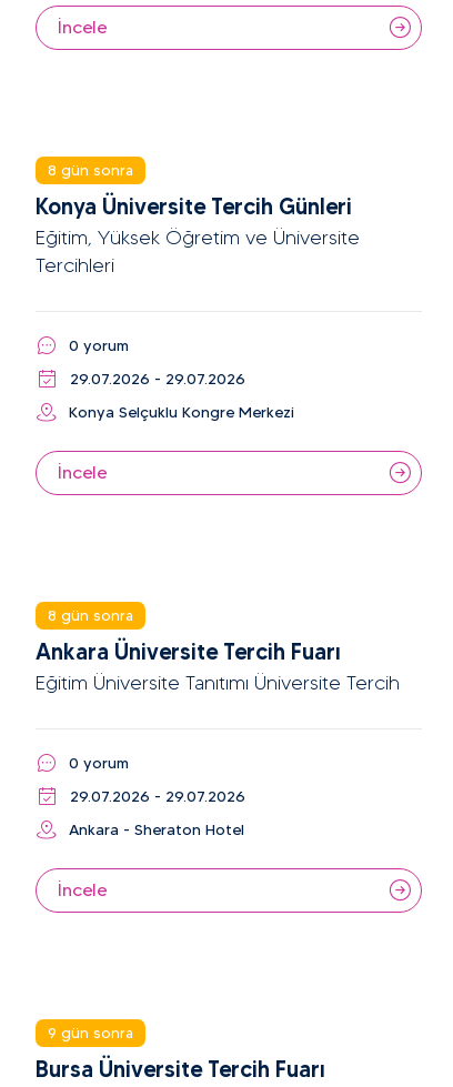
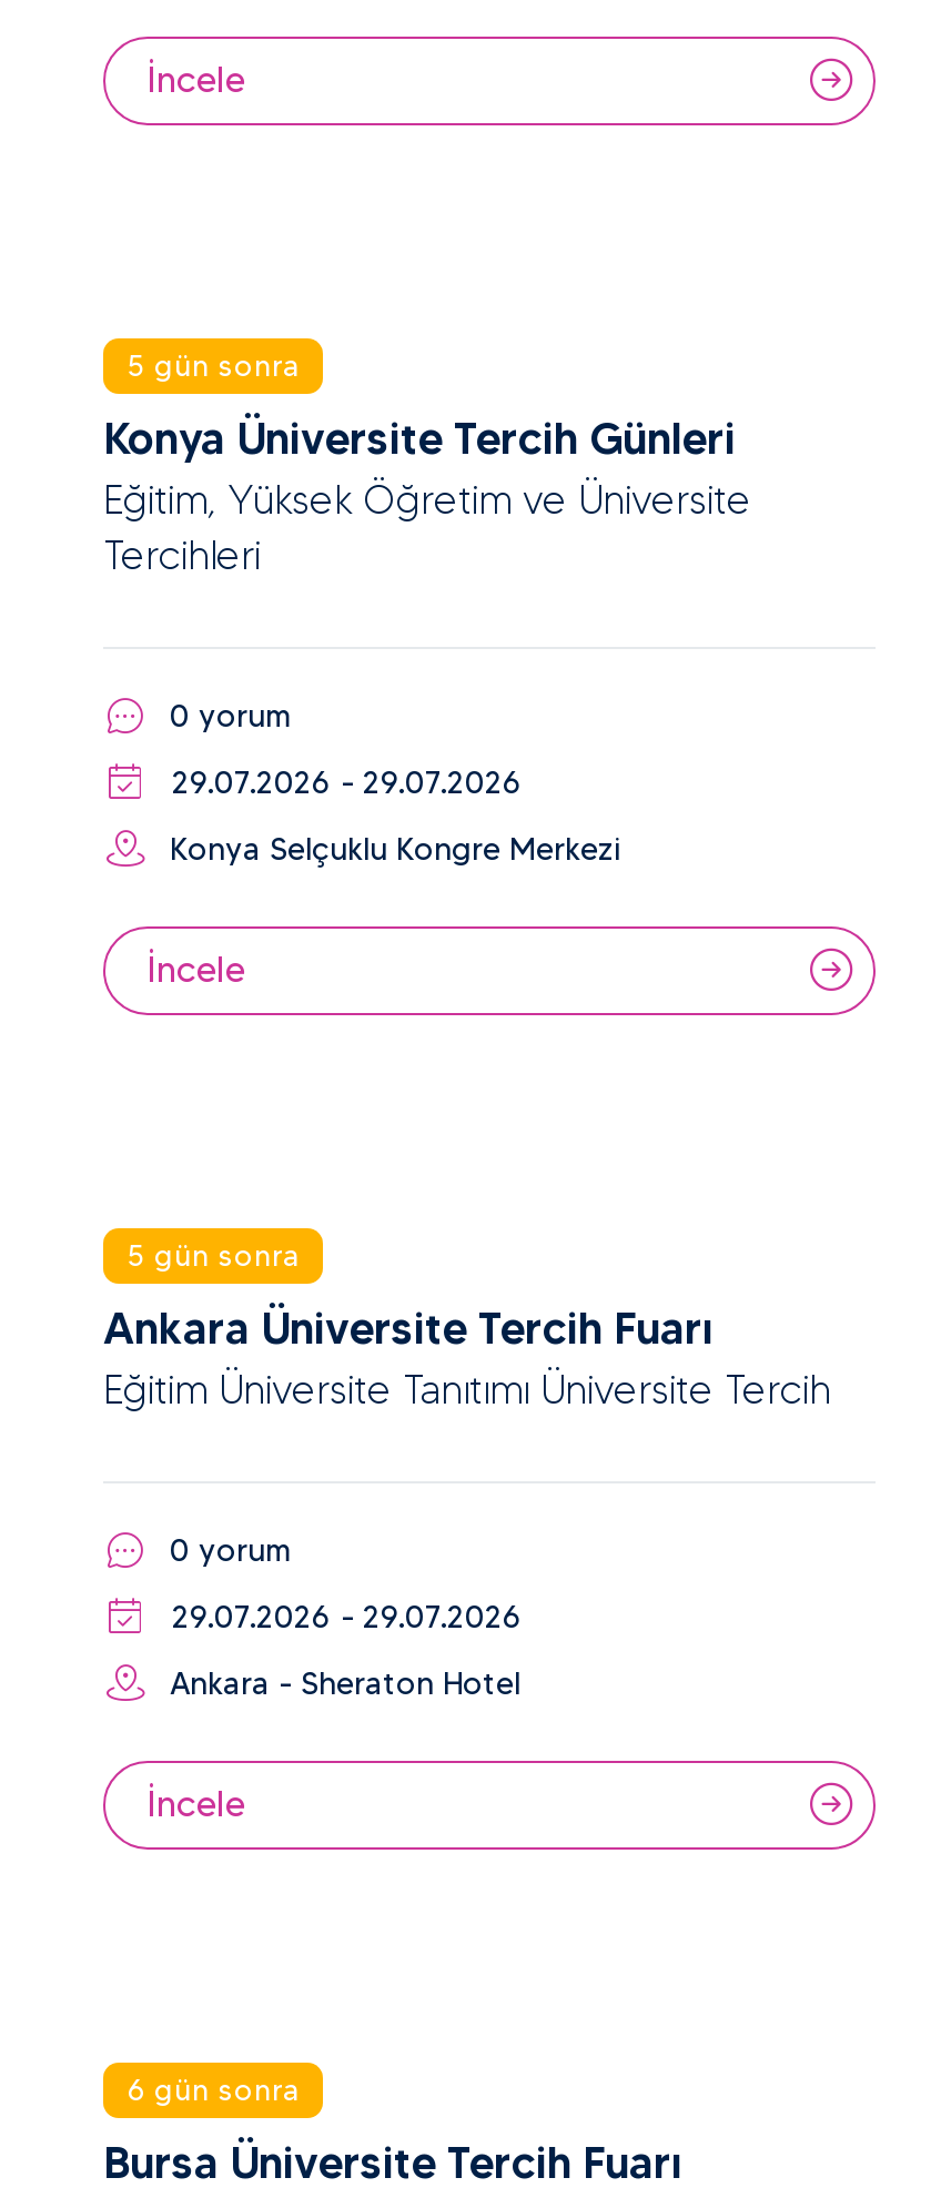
- 8 gün sonra
+ 5 gün sonra

- 8 gün sonra
+ 5 gün sonra

- 9 gün sonra
+ 6 gün sonra
